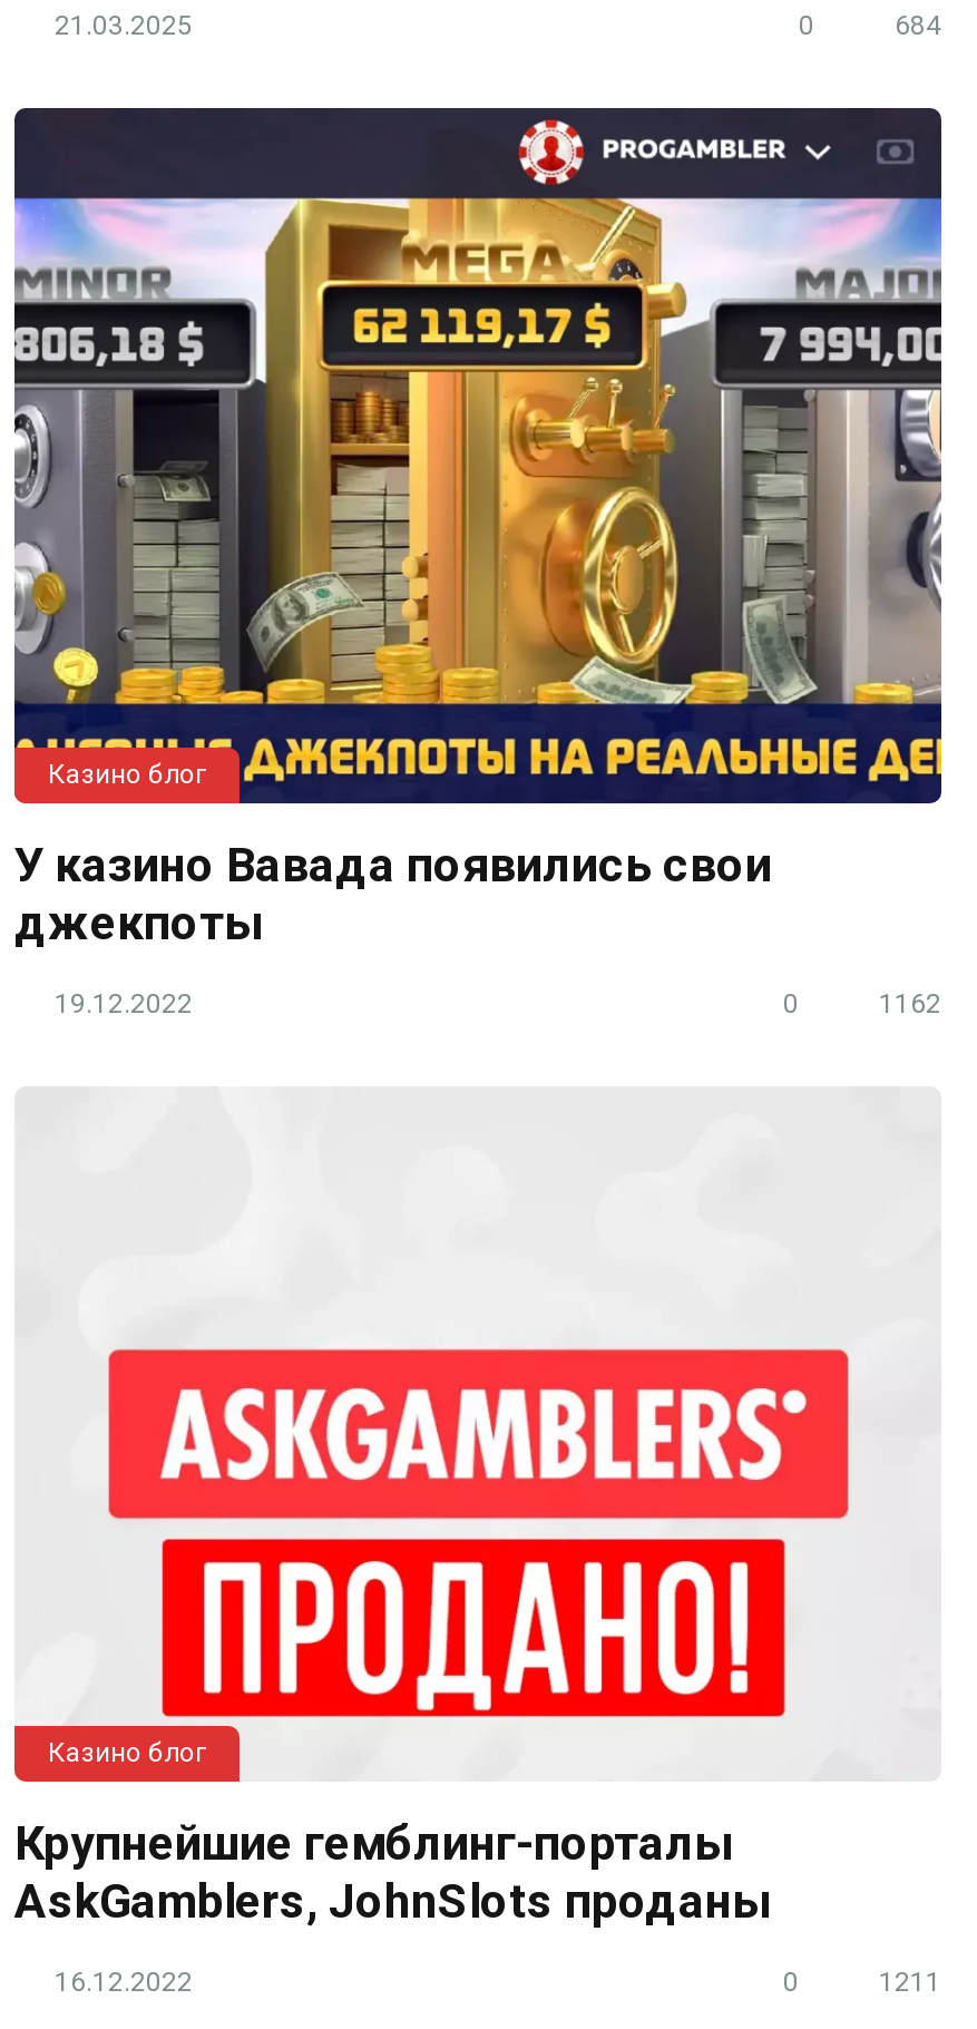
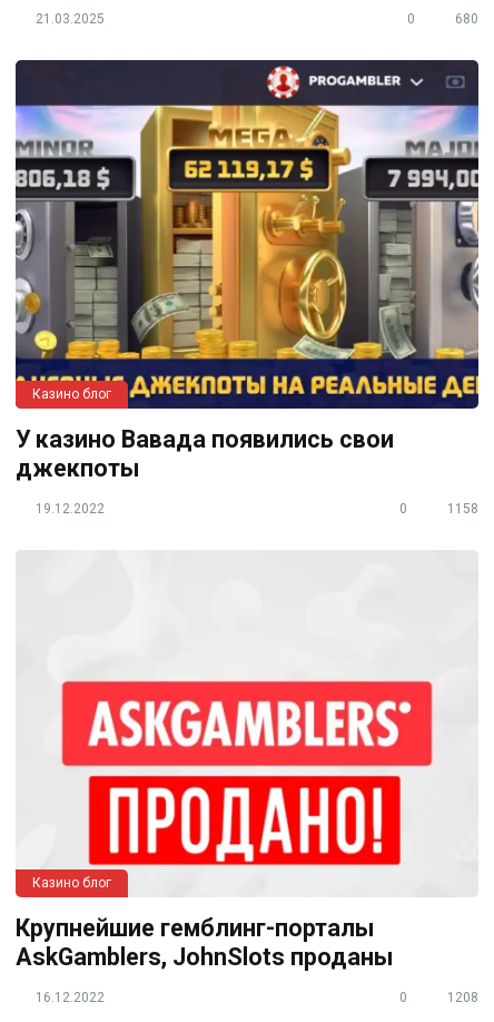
- 684
+ 680

- 1162
+ 1158

- 1211
+ 1208
